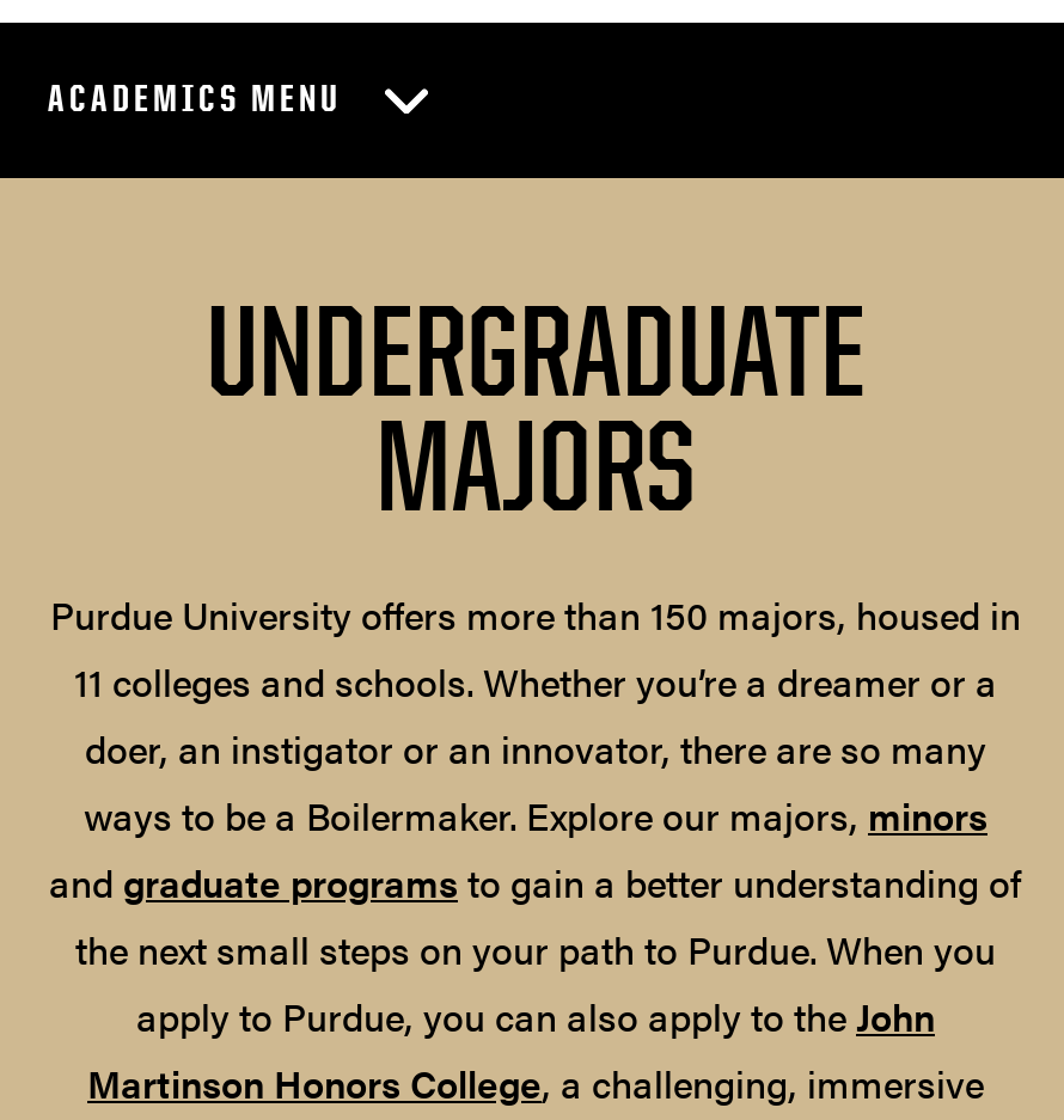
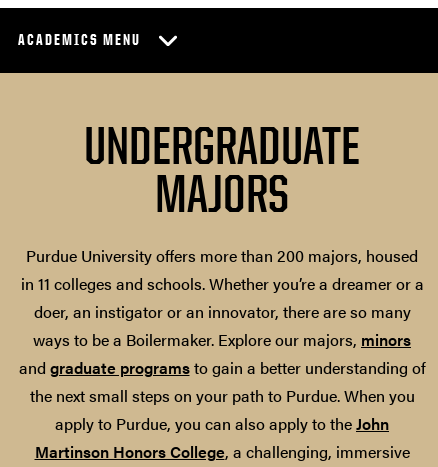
- Purdue University offers more than 150 majors, housed in
- 11 colleges and schools. Whether you’re a dreamer or a
+ Purdue University offers more than 200 majors, housed
+ in 11 colleges and schools. Whether you’re a dreamer or a
